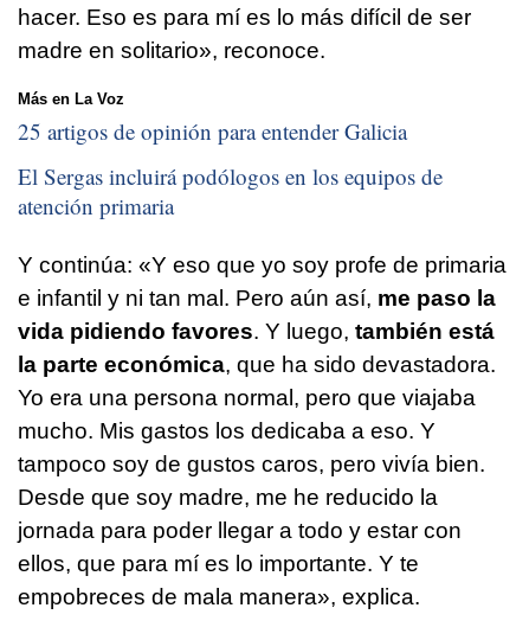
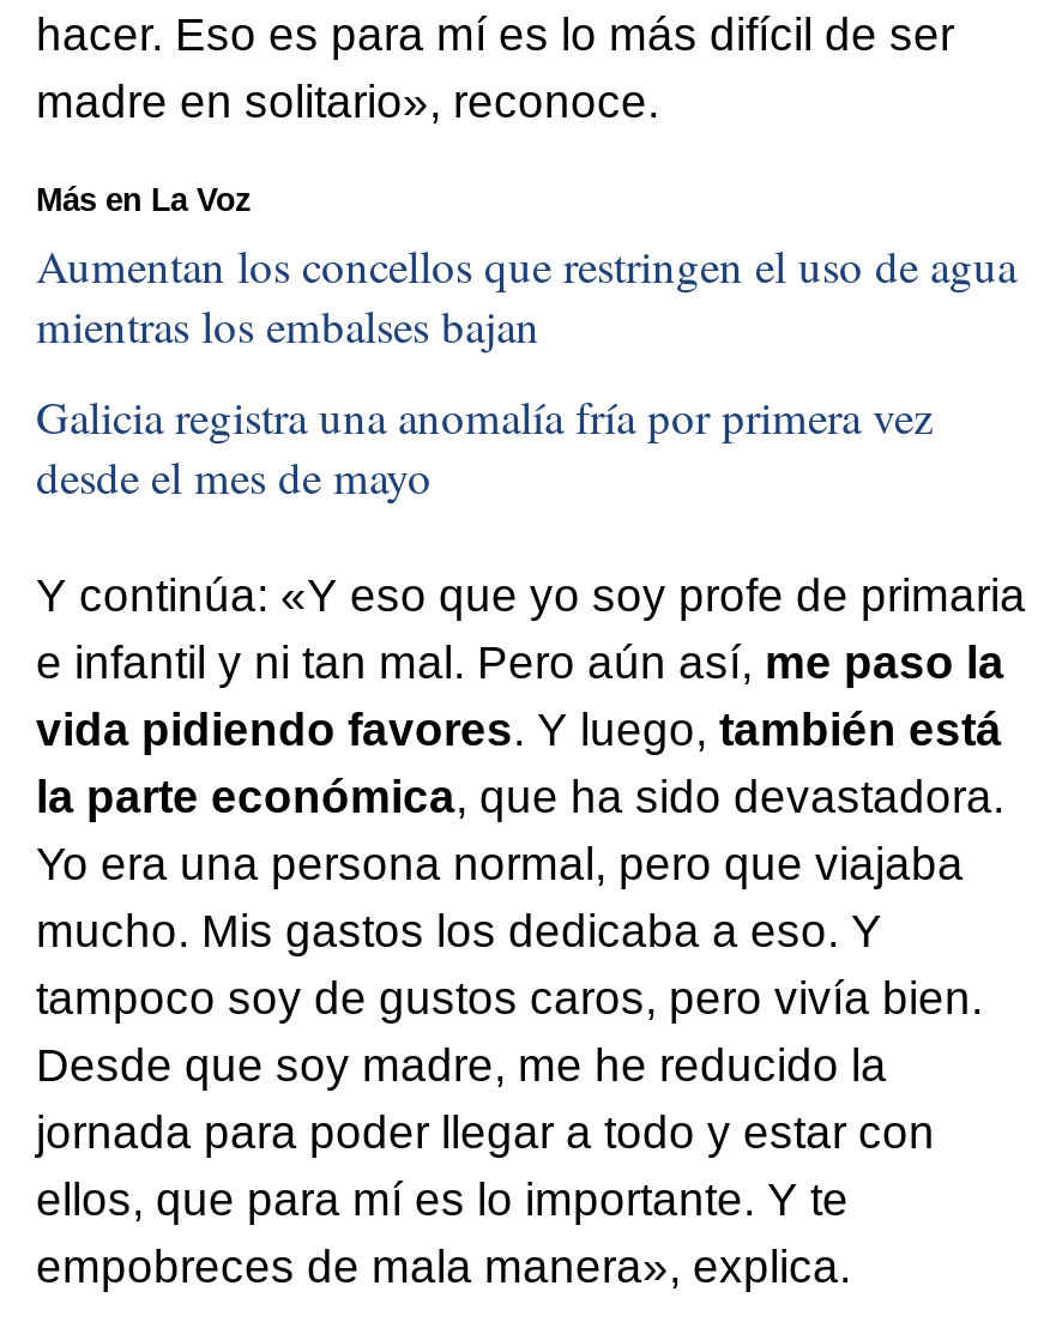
- 25 artigos de opinión para entender Galicia
+ Aumentan los concellos que restringen el uso de agua
+ mientras los embalses bajan

- El Sergas incluirá podólogos en los equipos de
- atención primaria
+ Galicia registra una anomalía fría por primera vez
+ desde el mes de mayo
